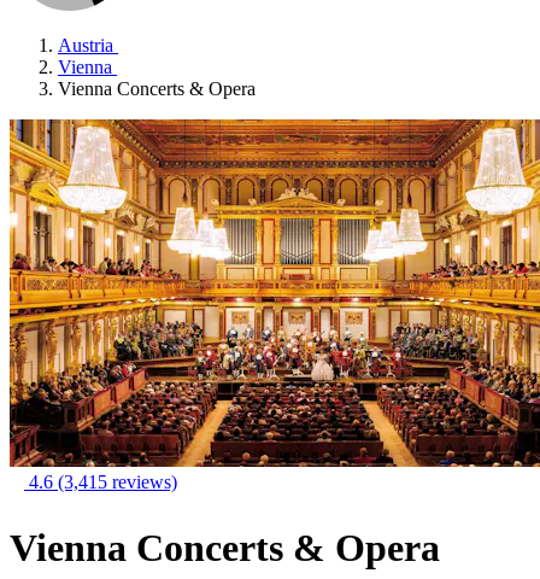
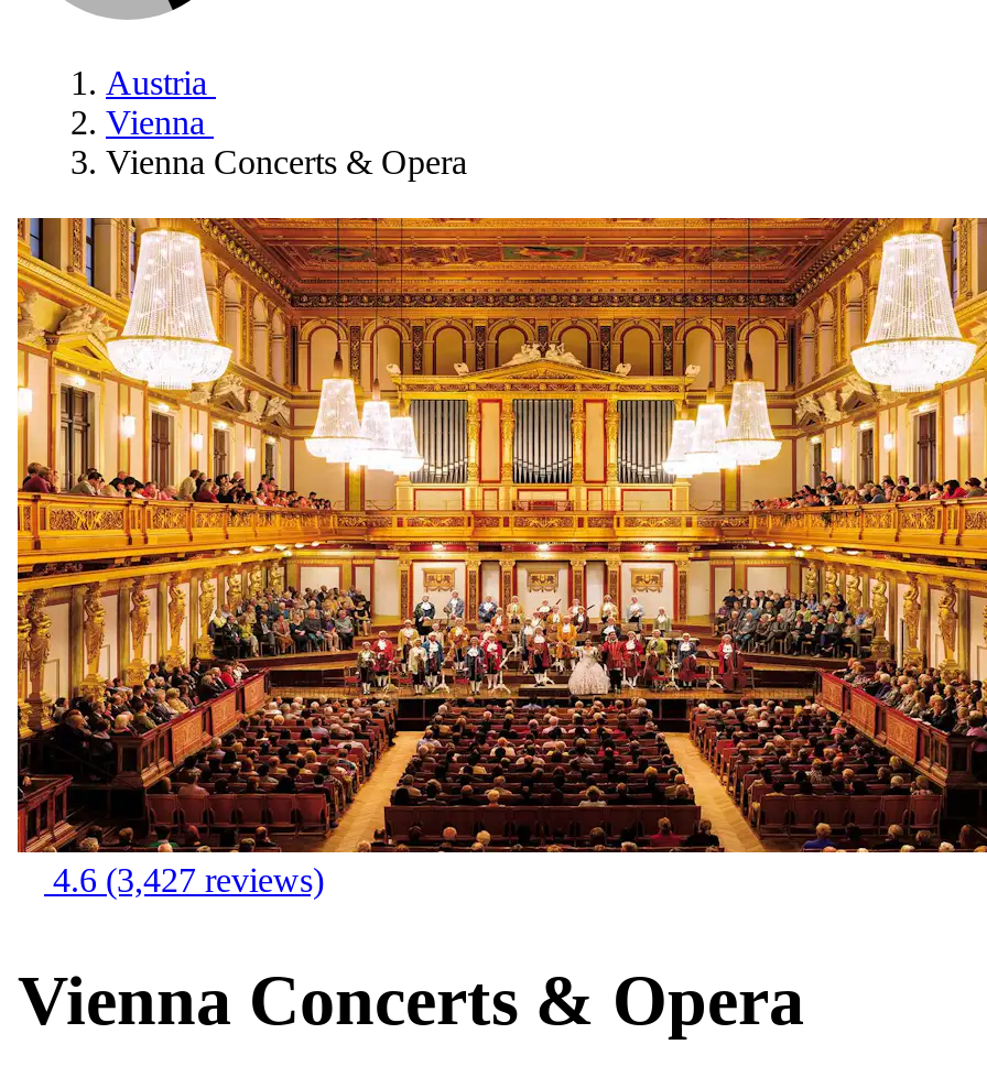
- 4.6 (3,415 reviews)
+ 4.6 (3,427 reviews)
